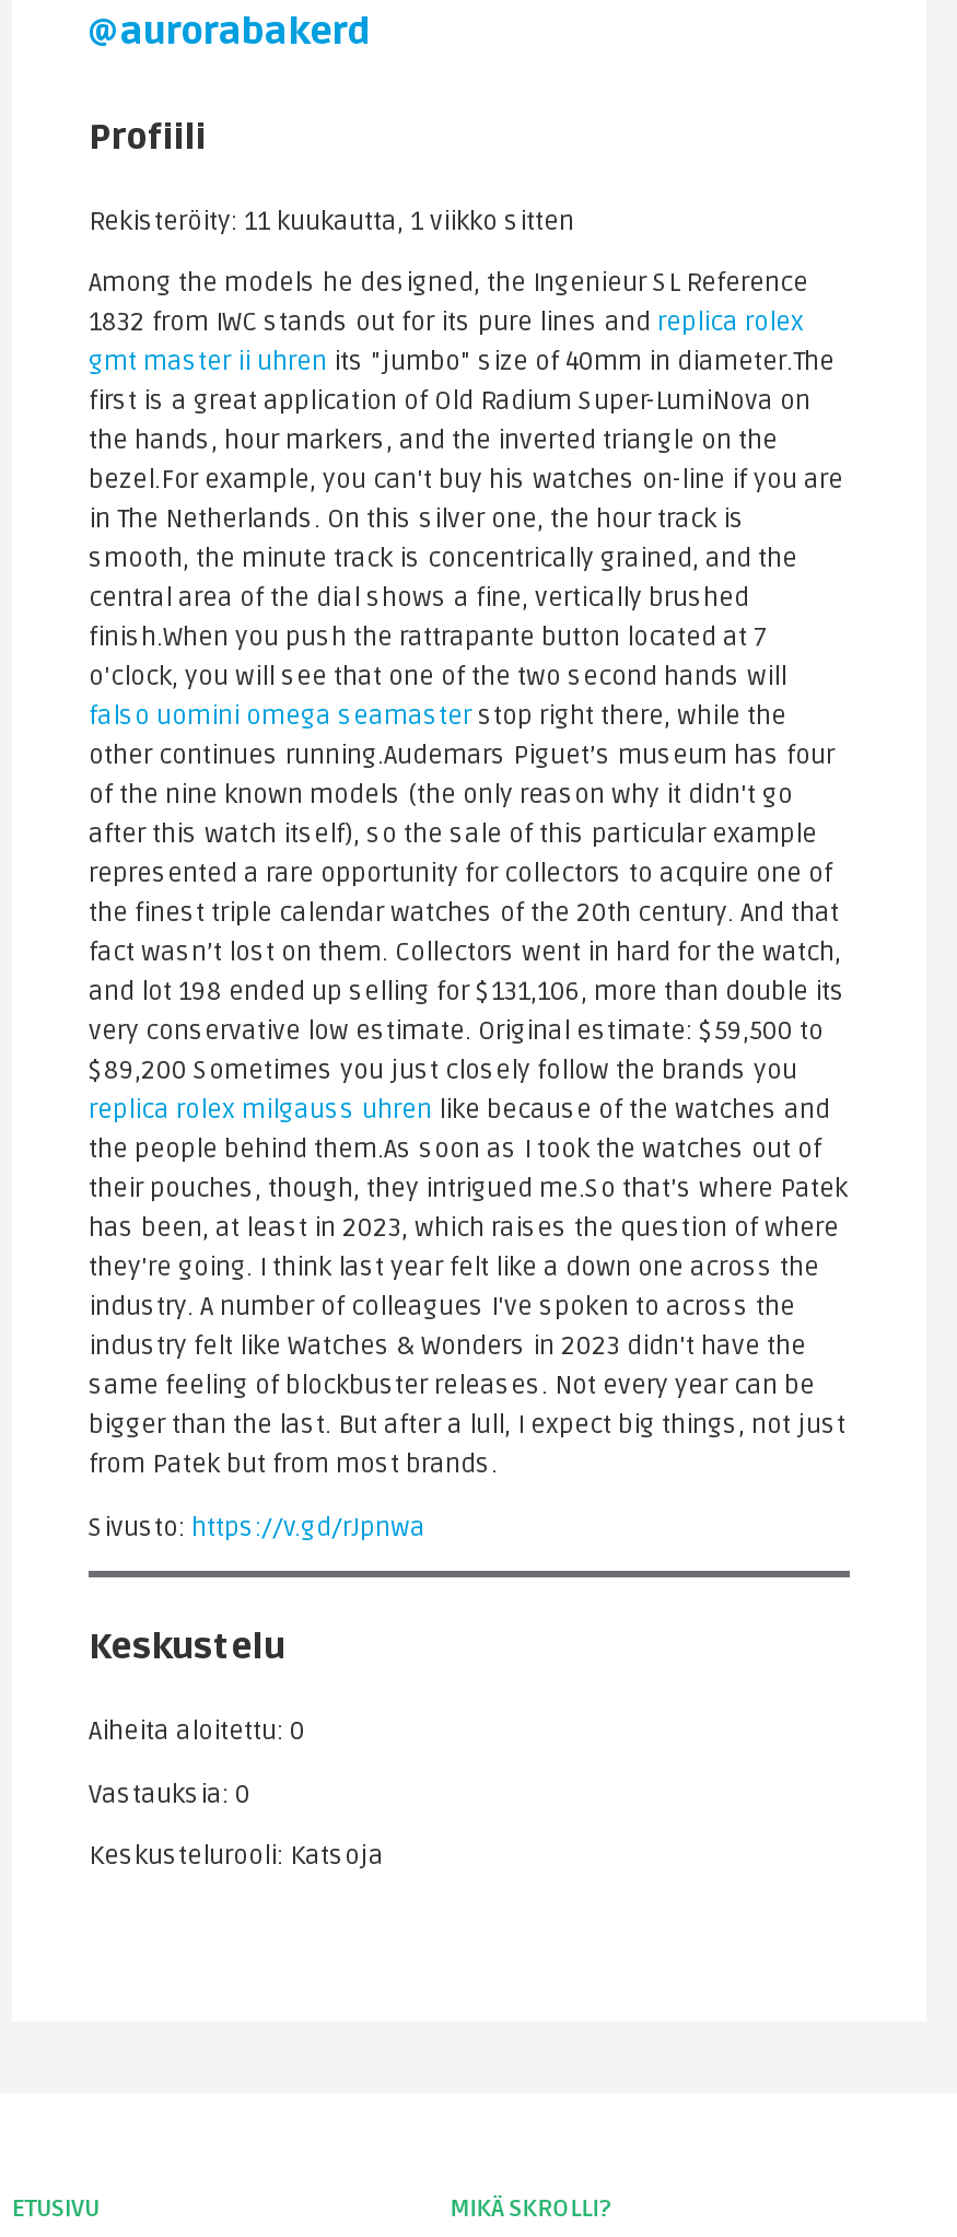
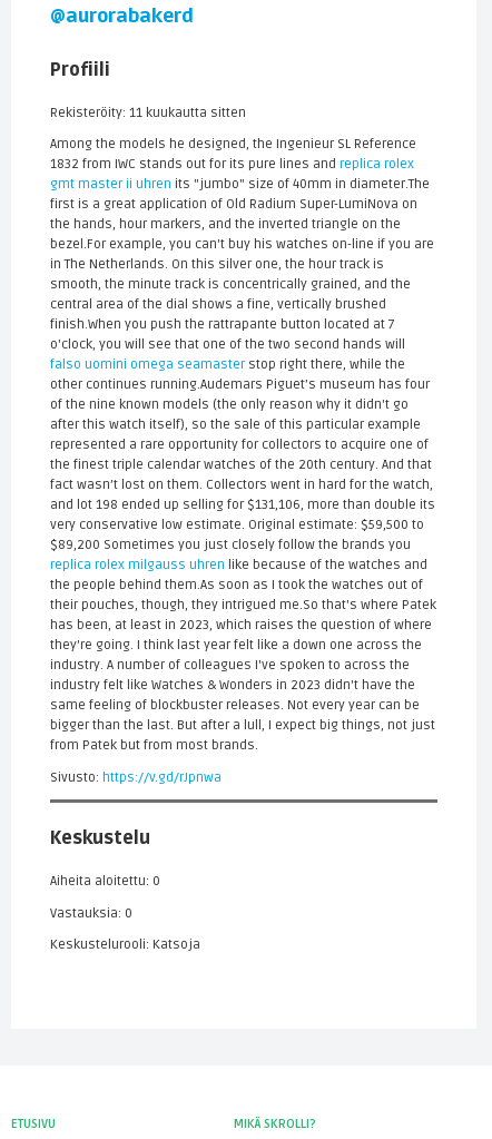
- Rekisteröity: 11 kuukautta, 1 viikko sitten
+ Rekisteröity: 11 kuukautta sitten
